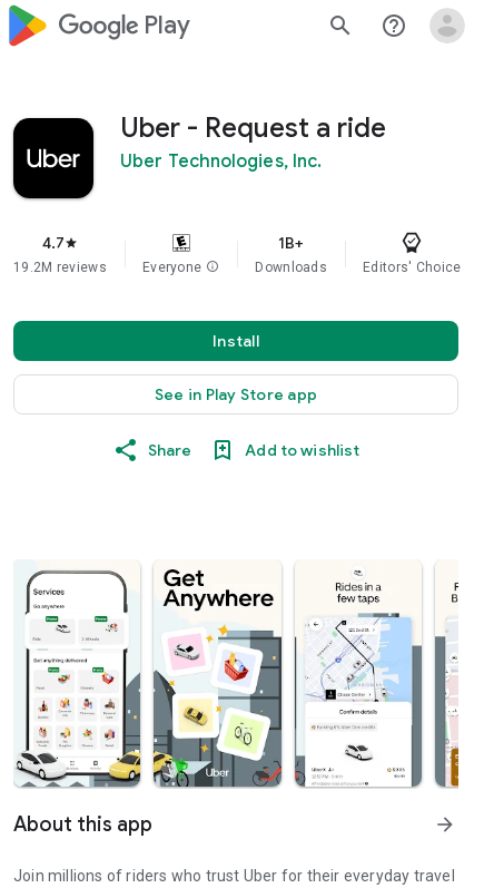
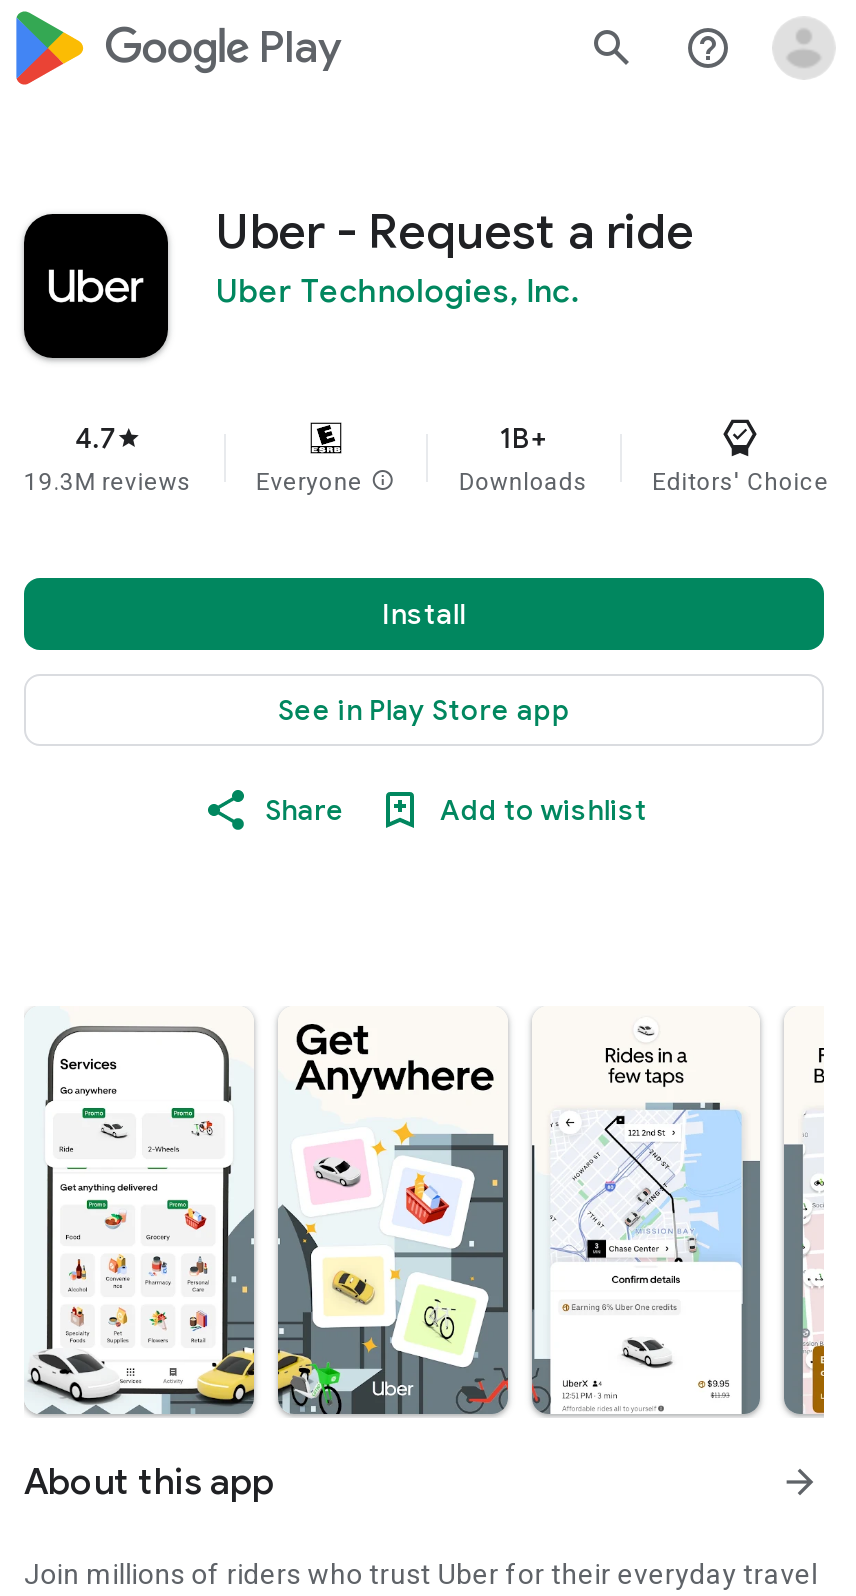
- 19.2M reviews
+ 19.3M reviews
